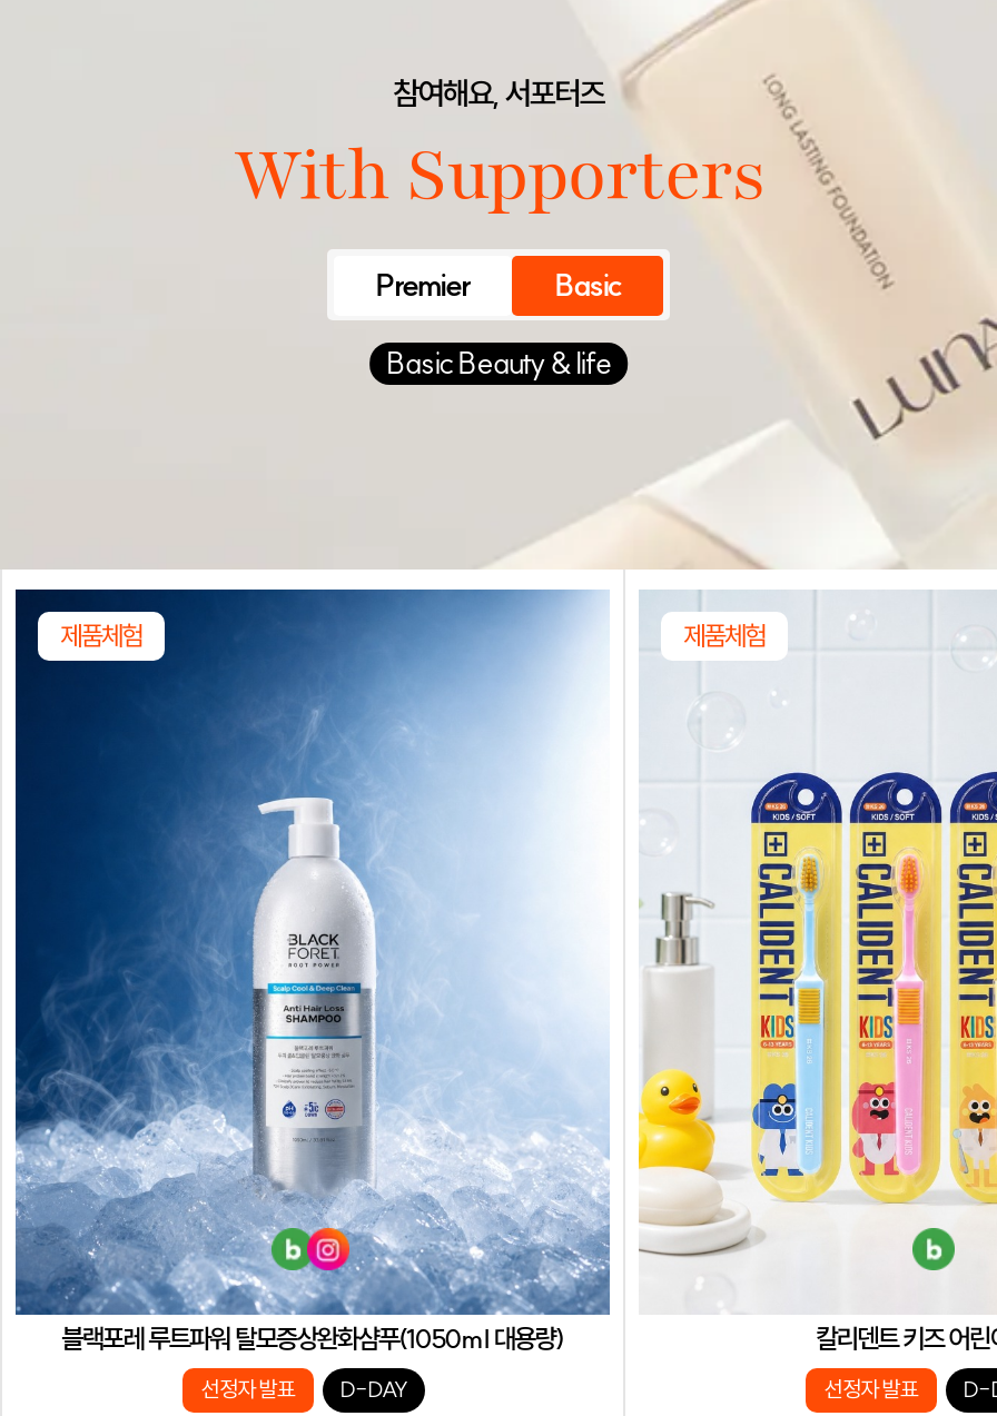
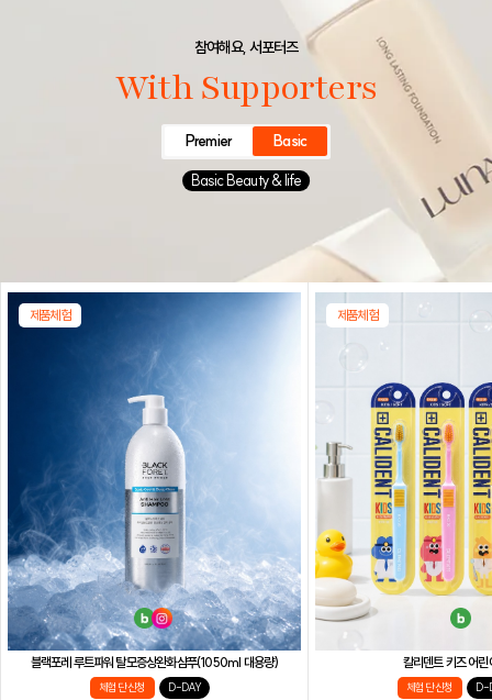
- 선정자 발표
+ 체험단 신청

- 선정자 발표
+ 체험단 신청
